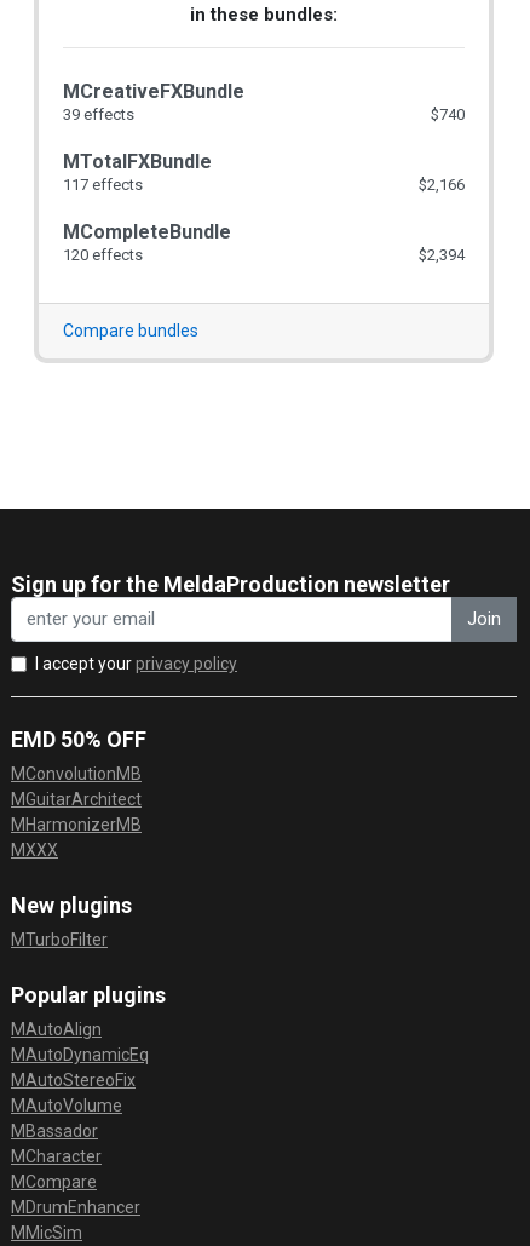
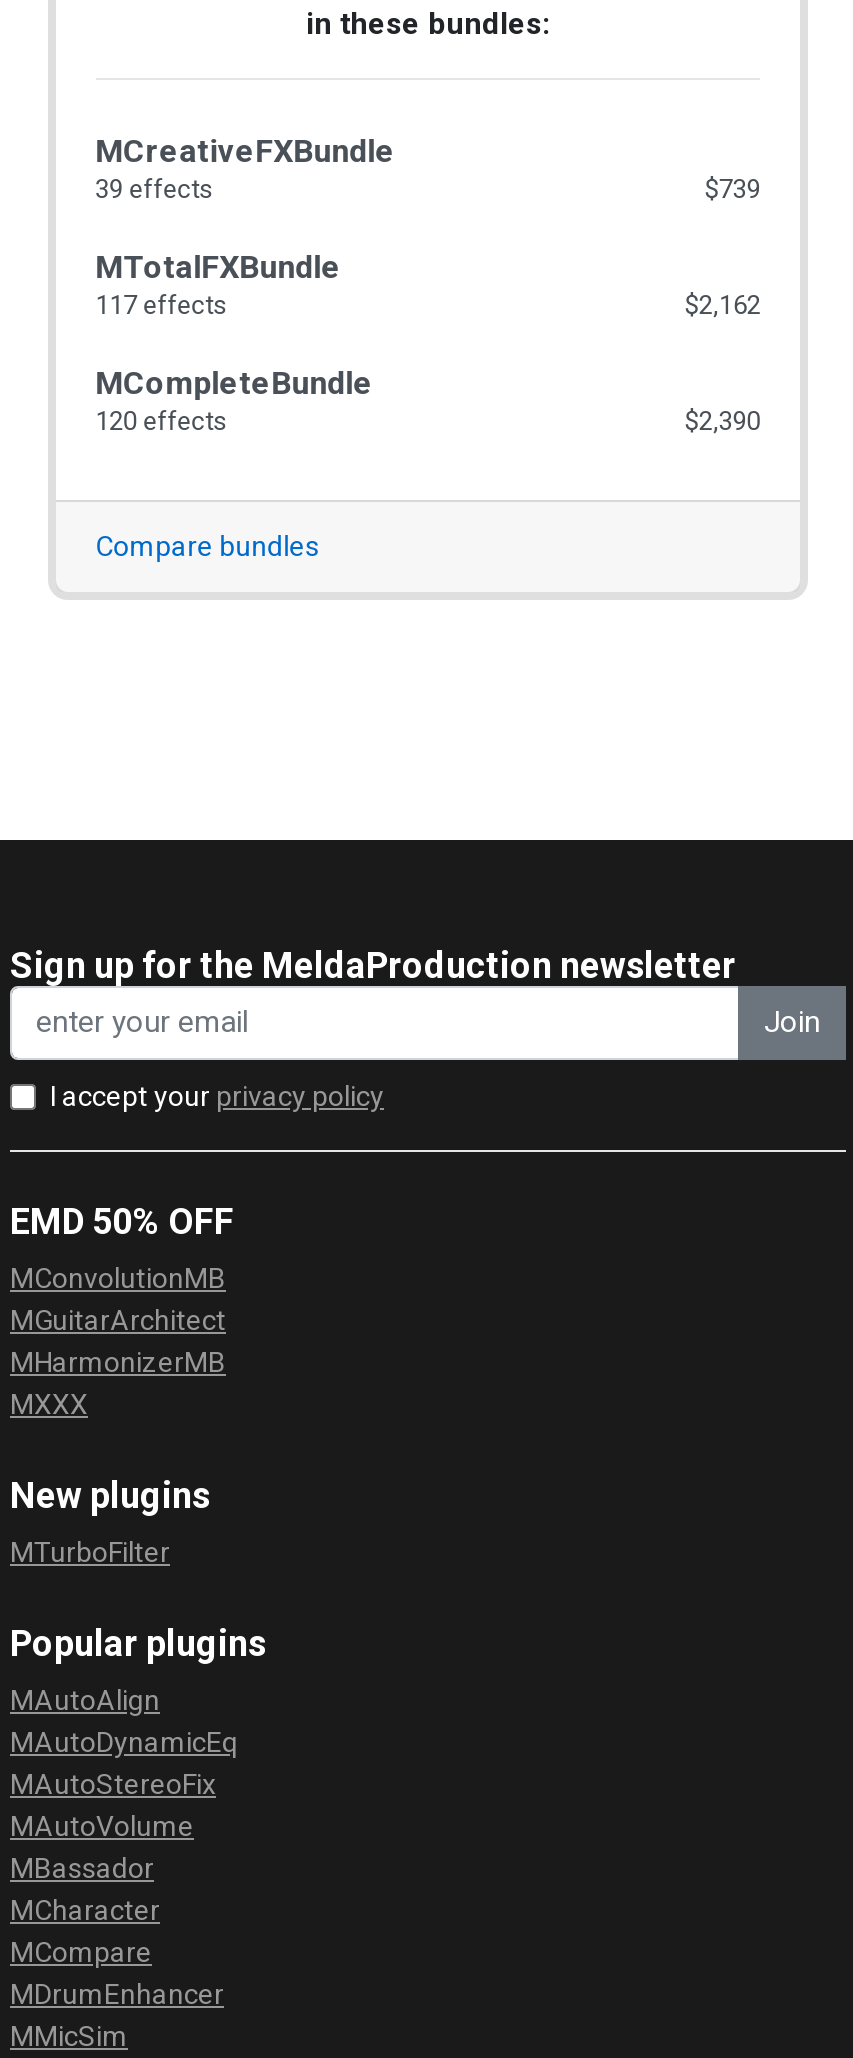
- $740
+ $739

- $2,166
+ $2,162

- $2,394
+ $2,390
